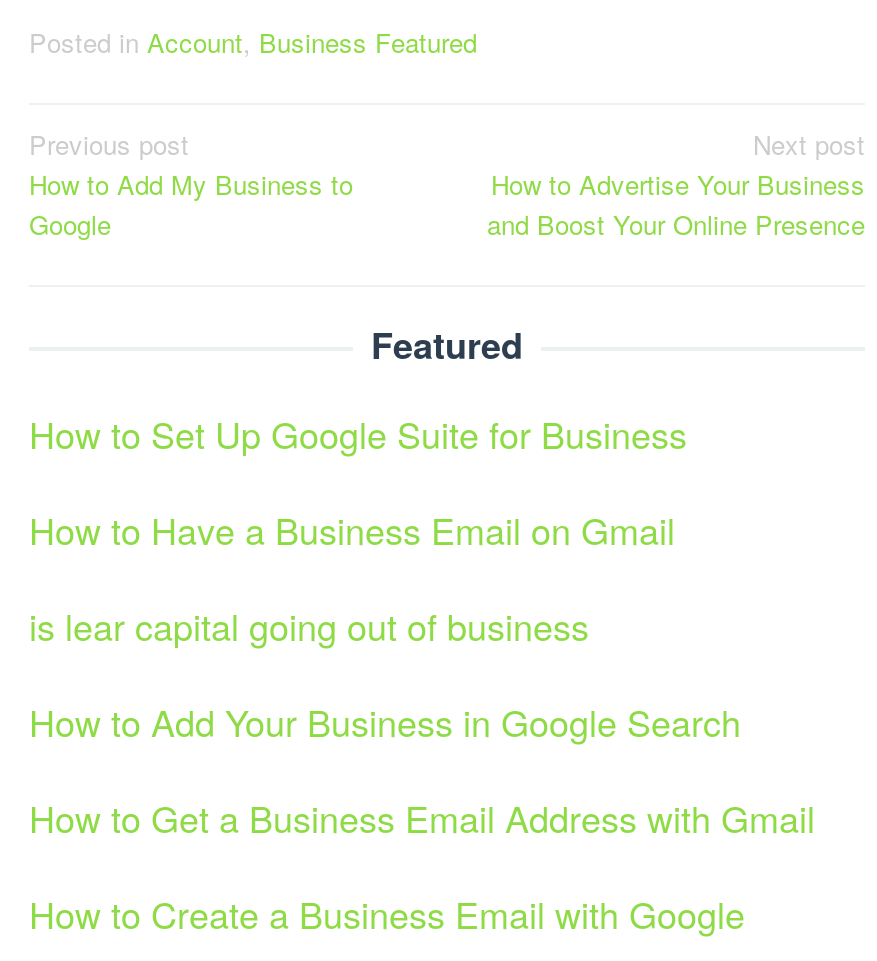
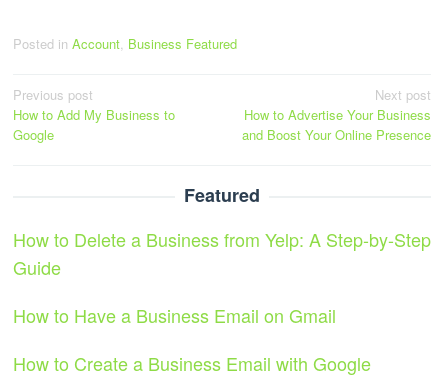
- How to Set Up Google Suite for Business
+ How to Delete a Business from Yelp: A Step-by-Step
+ Guide

moved down: How to Have a Business Email on Gmail

- is lear capital going out of business
- How to Add Your Business in Google Search
- How to Get a Business Email Address with Gmail
